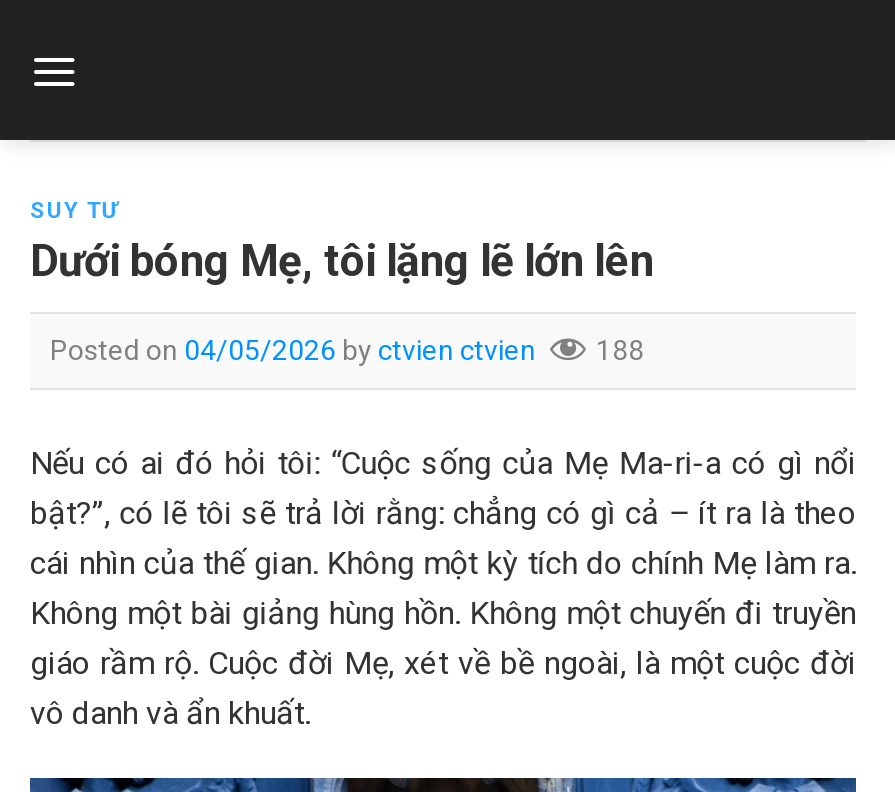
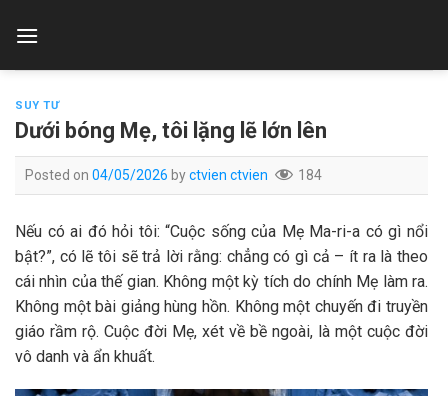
- Posted on 04/05/2026 by ctvien ctvien 188
+ Posted on 04/05/2026 by ctvien ctvien 184
